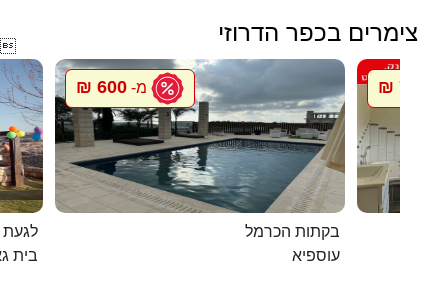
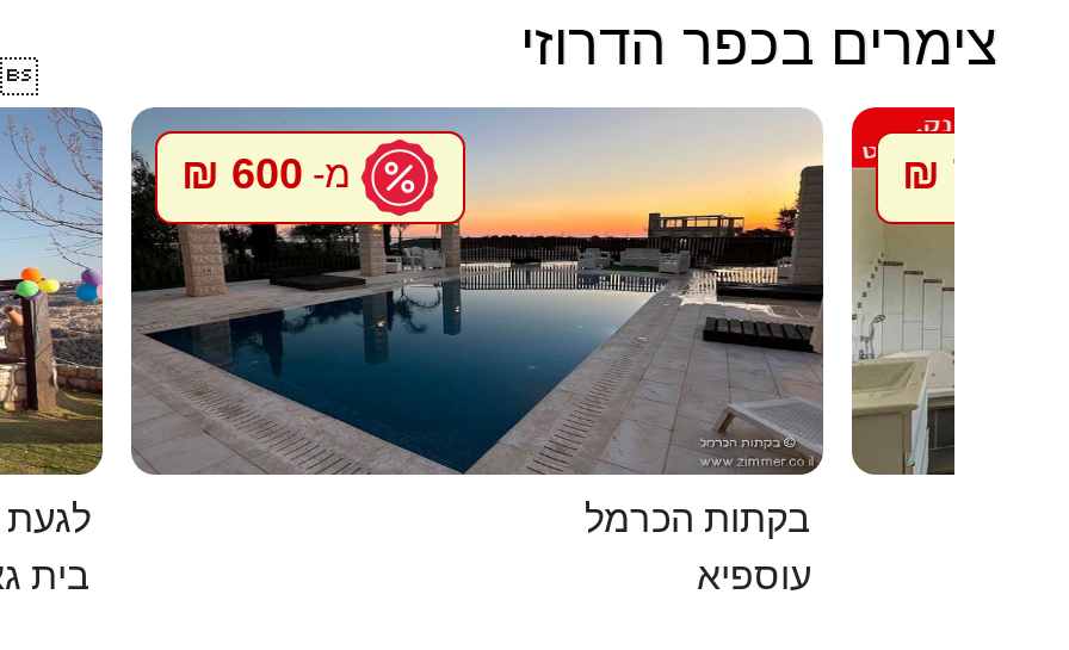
- [image]
+ [image]
